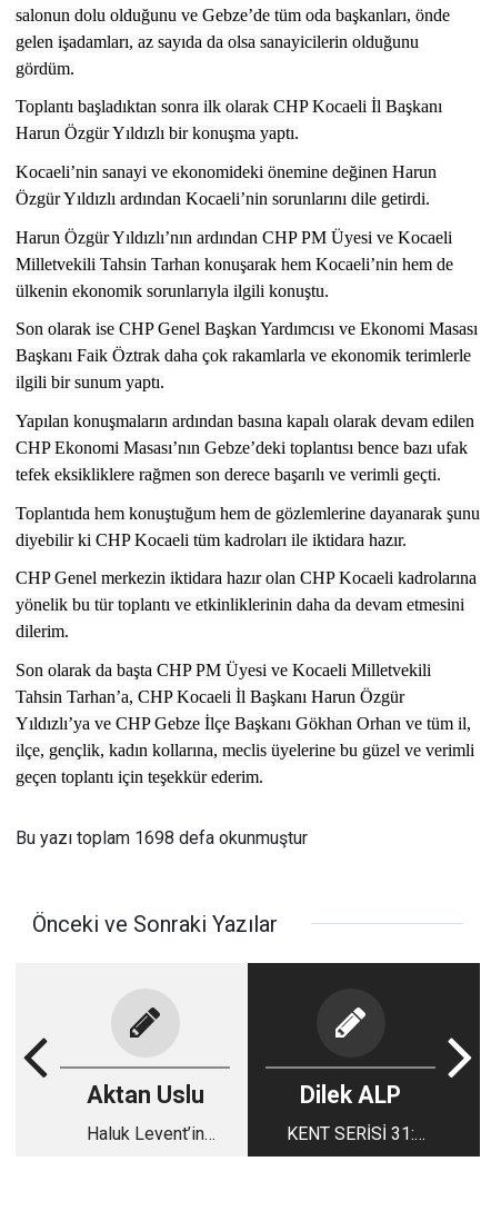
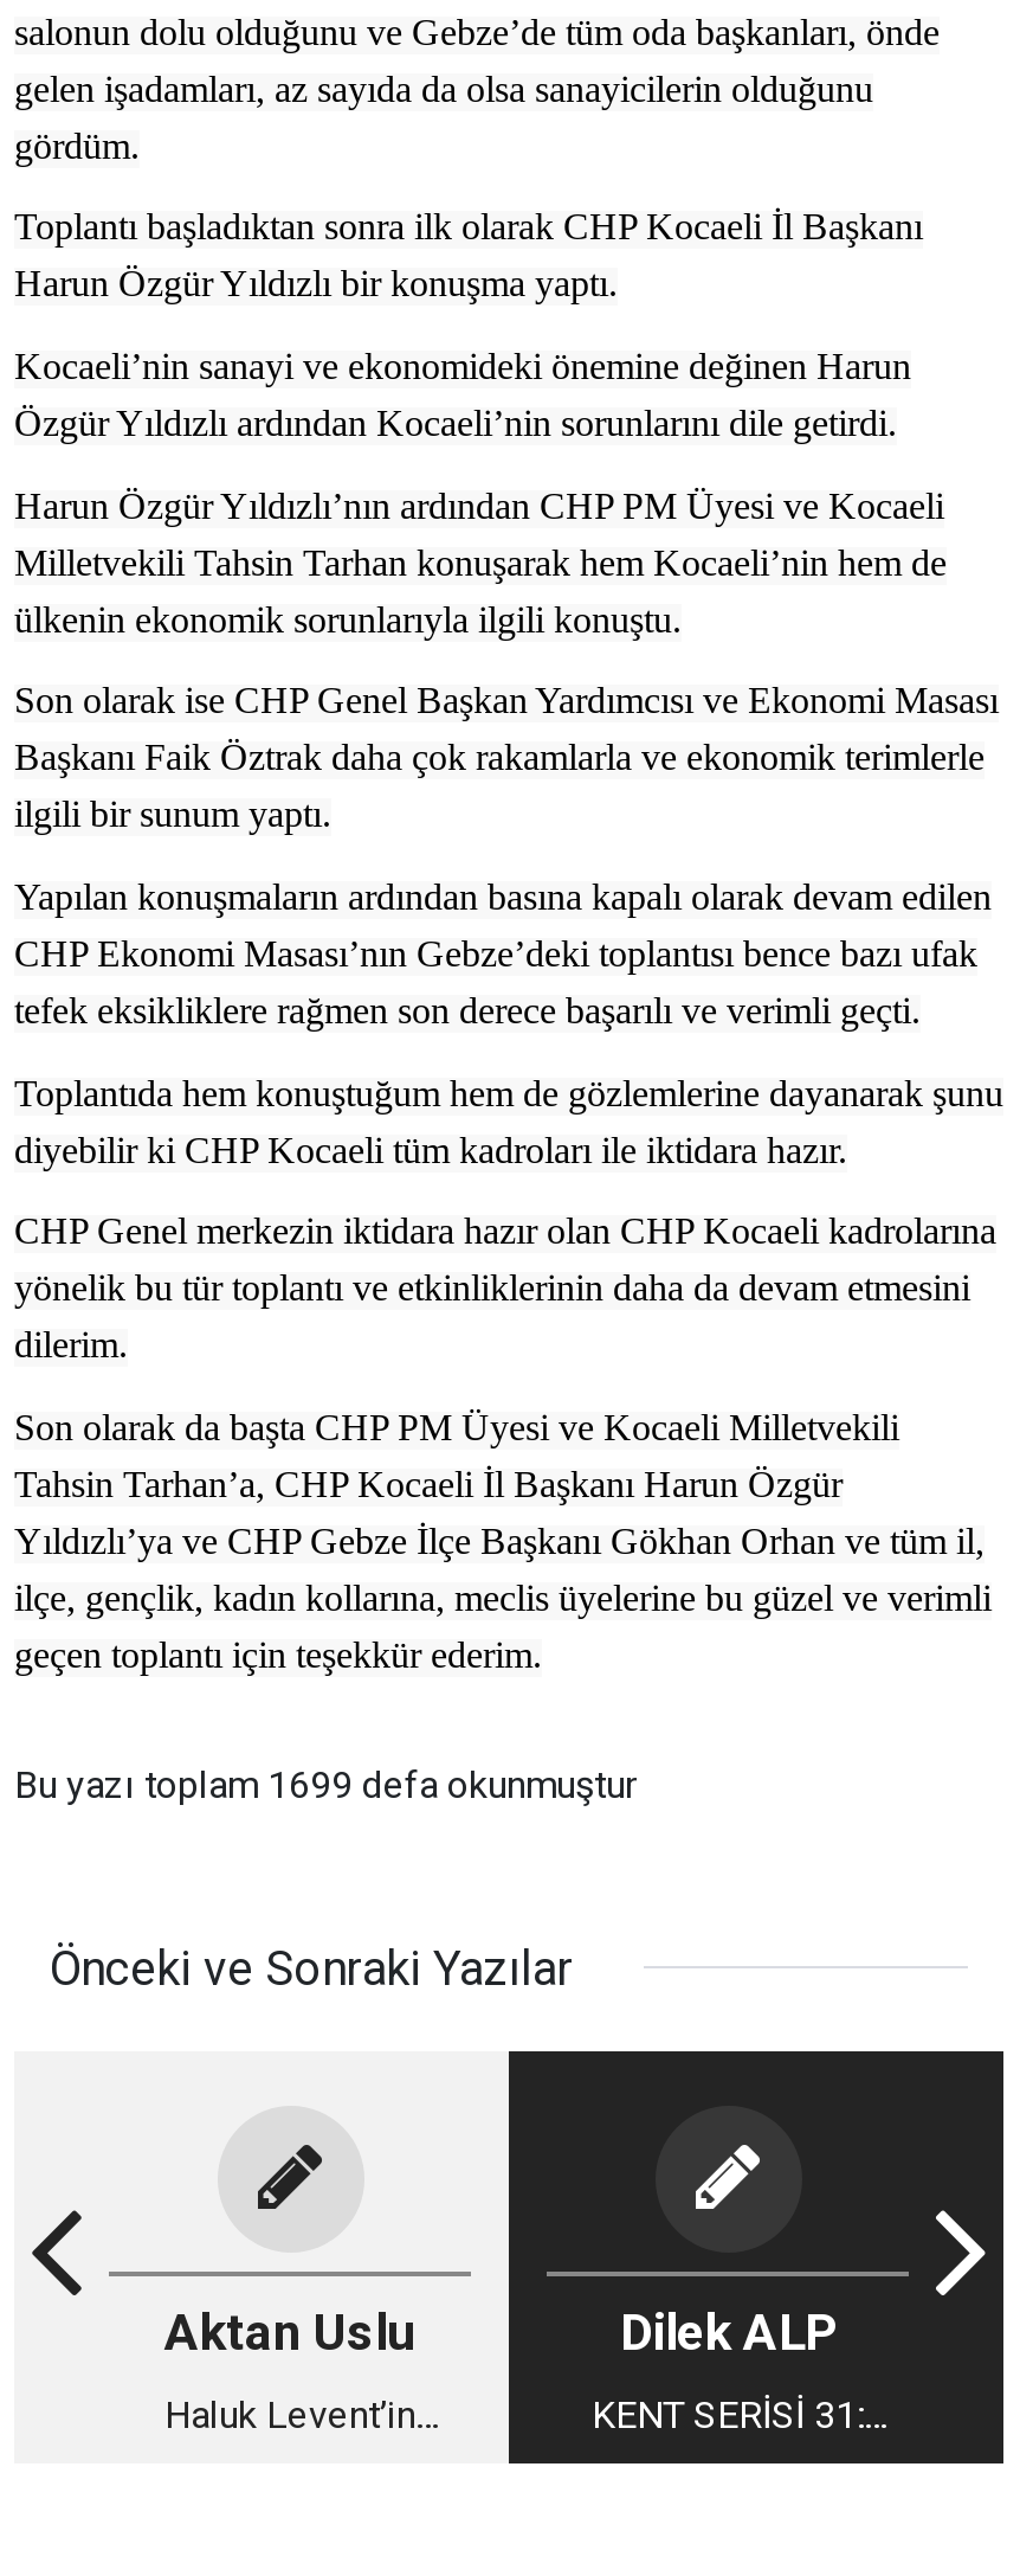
- Bu yazı toplam 1698 defa okunmuştur
+ Bu yazı toplam 1699 defa okunmuştur
